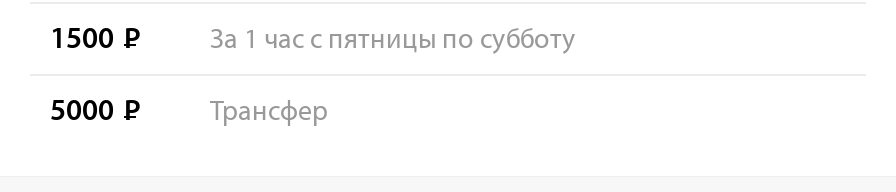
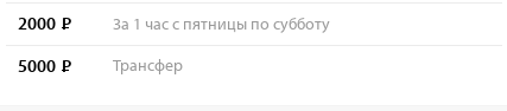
- 1500
+ 2000
